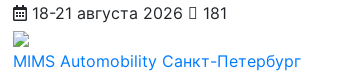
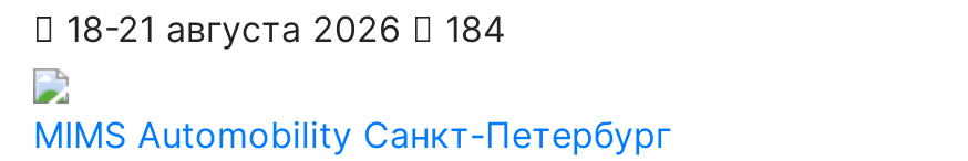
- 18-21 августа 2026 181
+ 18-21 августа 2026 184
